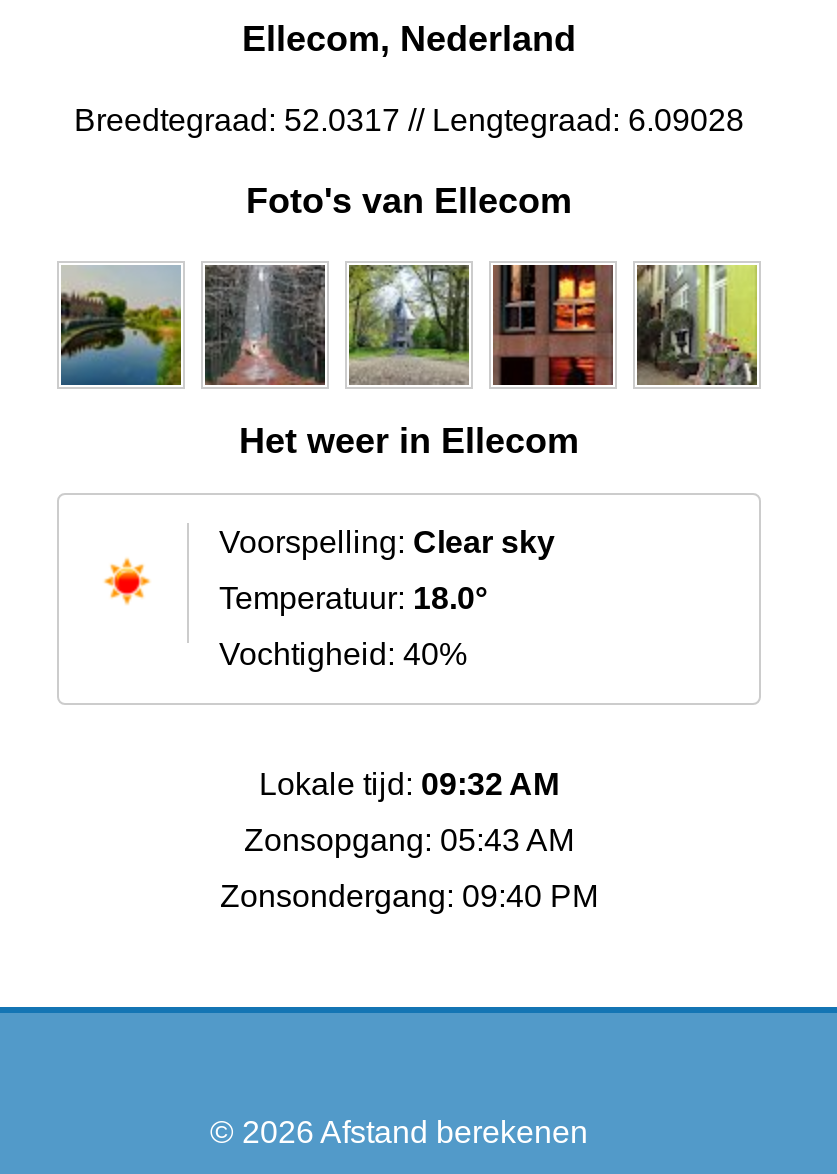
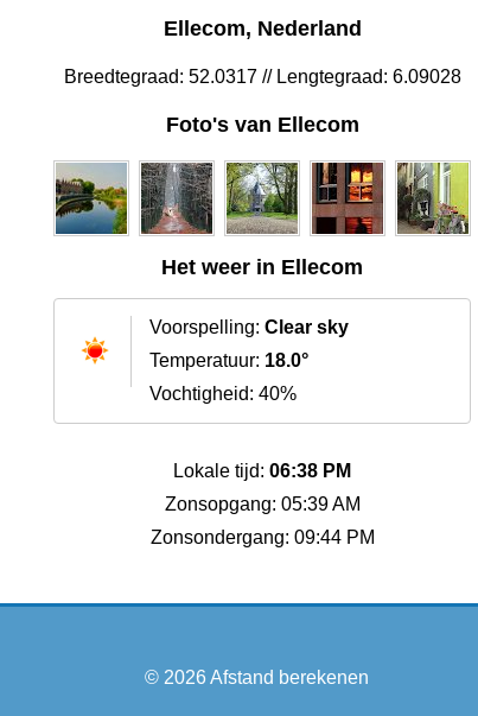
- Lokale tijd: 09:32 AM
+ Lokale tijd: 06:38 PM

- Zonsopgang: 05:43 AM
+ Zonsopgang: 05:39 AM

- Zonsondergang: 09:40 PM
+ Zonsondergang: 09:44 PM
